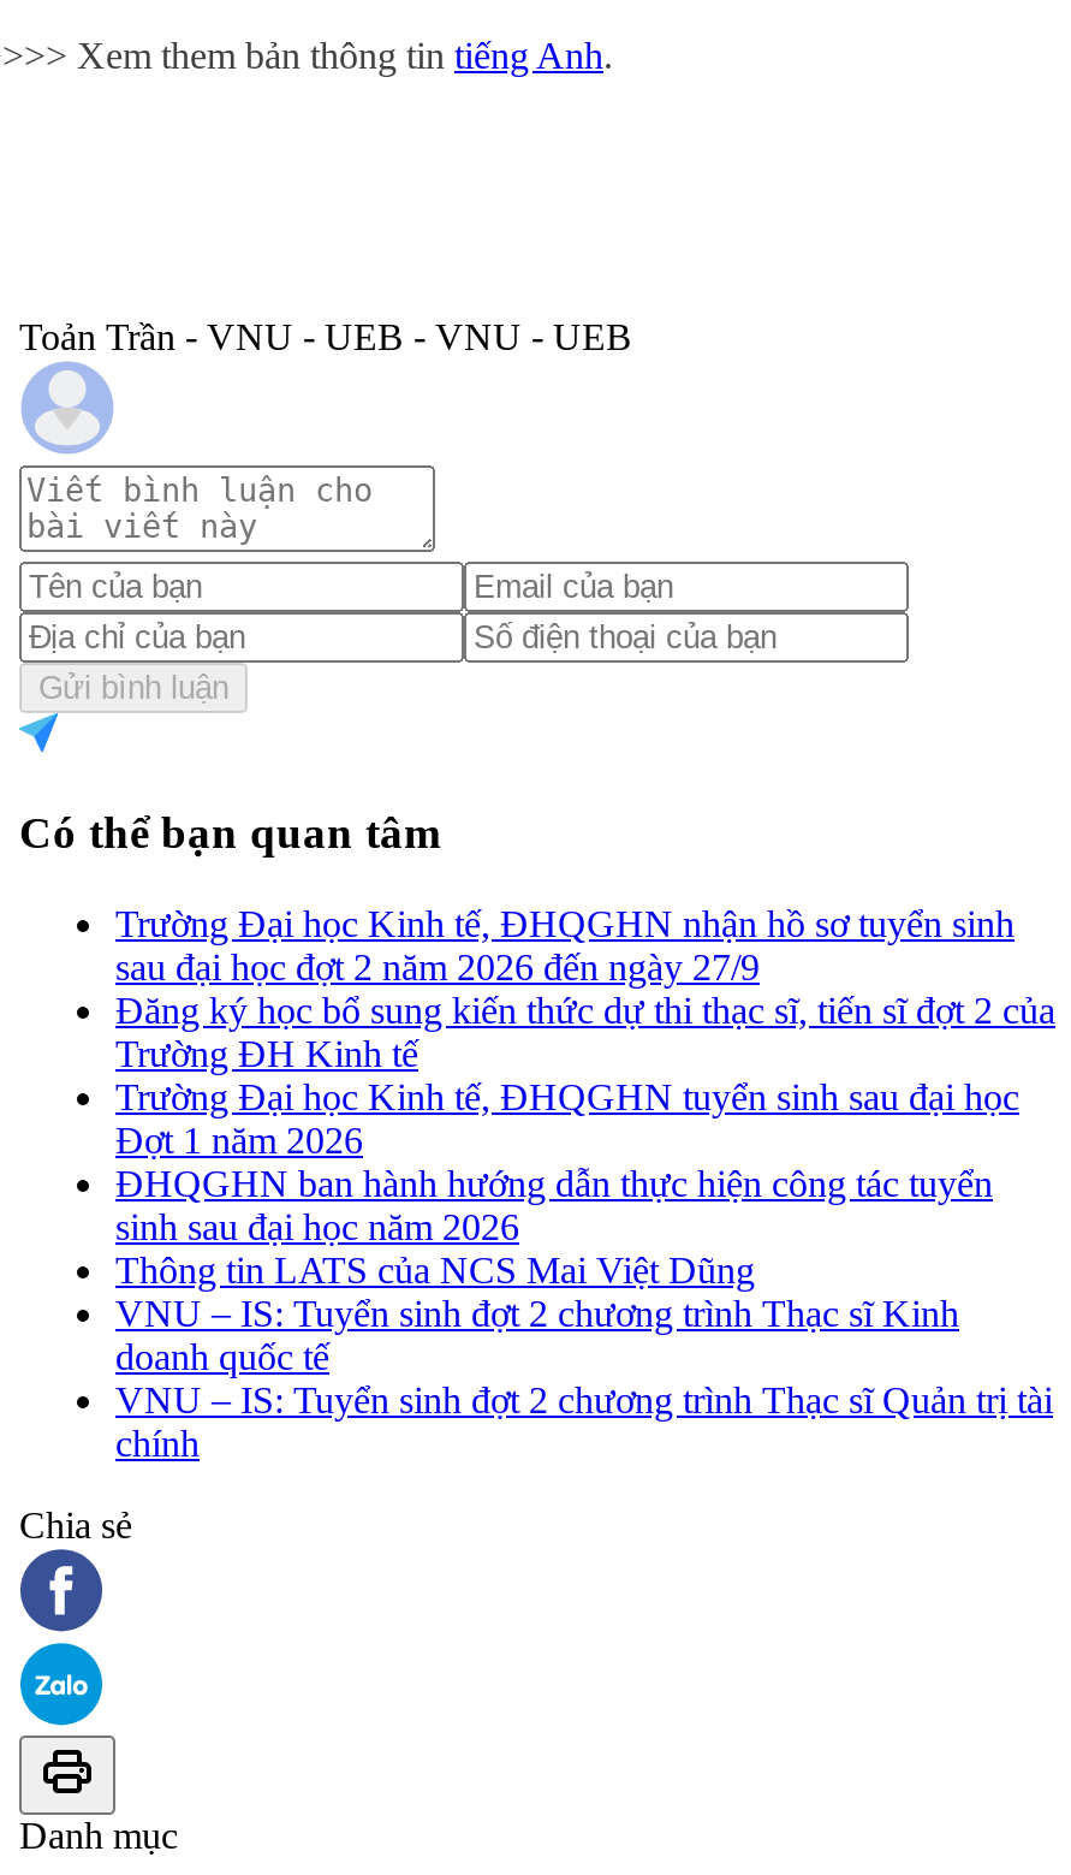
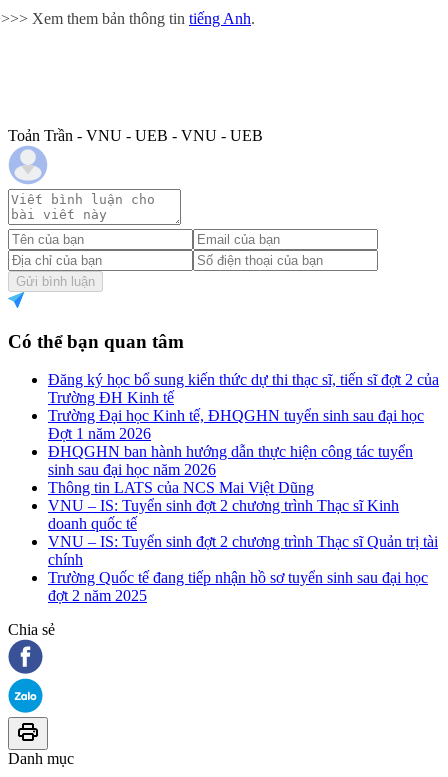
- Trường Đại học Kinh tế, ĐHQGHN nhận hồ sơ tuyển sinh
- sau đại học đợt 2 năm 2026 đến ngày 27/9

moved up: Đăng ký học bổ sung kiến thức dự thi thạc sĩ, tiến sĩ đợt 2 của | Trường ĐH Kinh tế | Trường Đại học Kinh tế, ĐHQGHN tuyển sinh sau đại học | ... | VNU – IS: Tuyển sinh đợt 2 chương trình Thạc sĩ Quản trị tài | chính

+ Trường Quốc tế đang tiếp nhận hồ sơ tuyển sinh sau đại học
+ đợt 2 năm 2025
